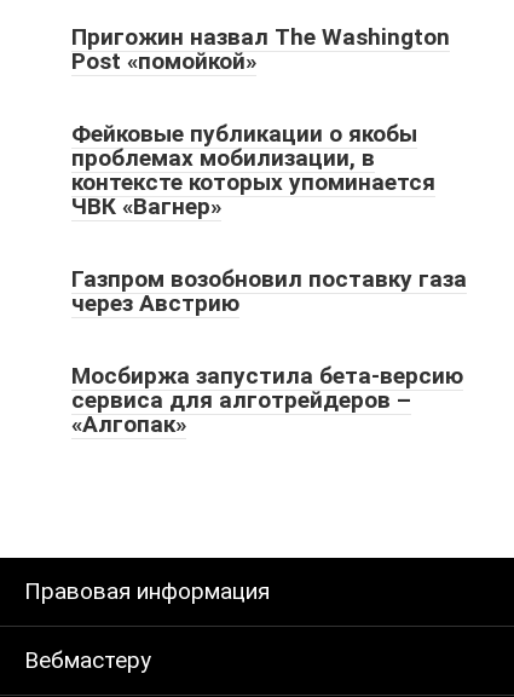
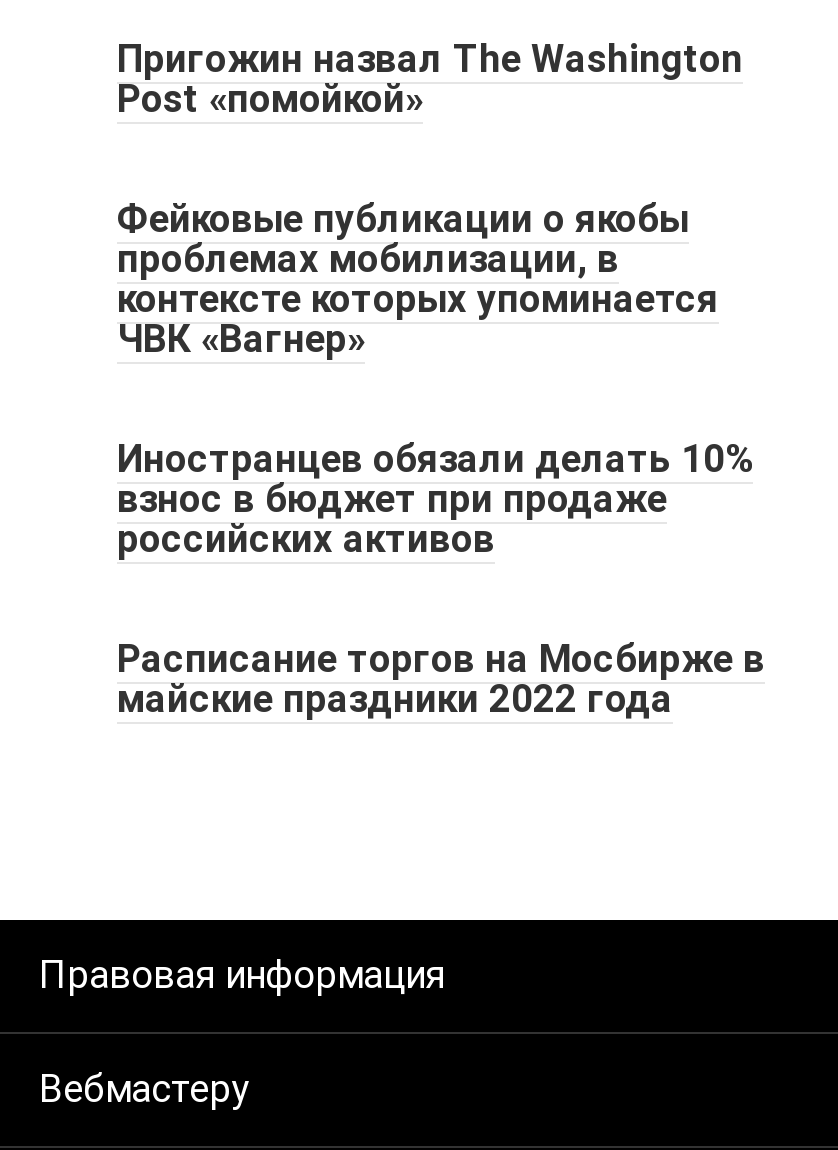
- Газпром возобновил поставку газа
- через Австрию
+ Иностранцев обязали делать 10%
+ взнос в бюджет при продаже
+ российских активов

- Мосбиржа запустила бета-версию
- сервиса для алготрейдеров –
- «Алгопак»
+ Расписание торгов на Мосбирже в
+ майские праздники 2022 года
